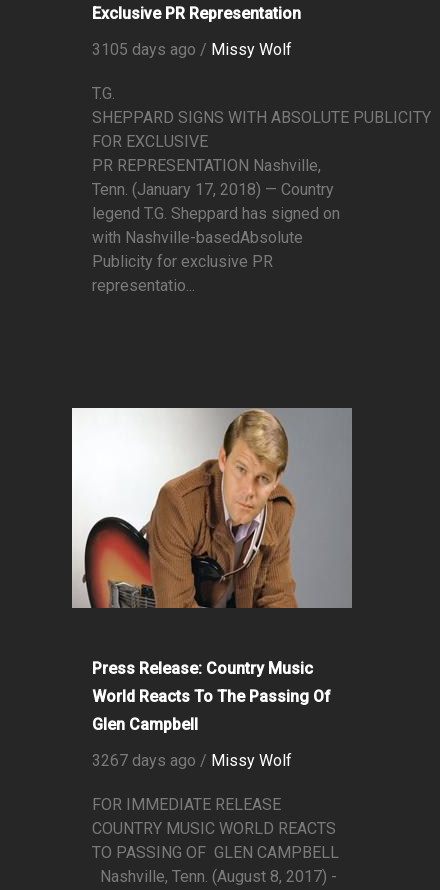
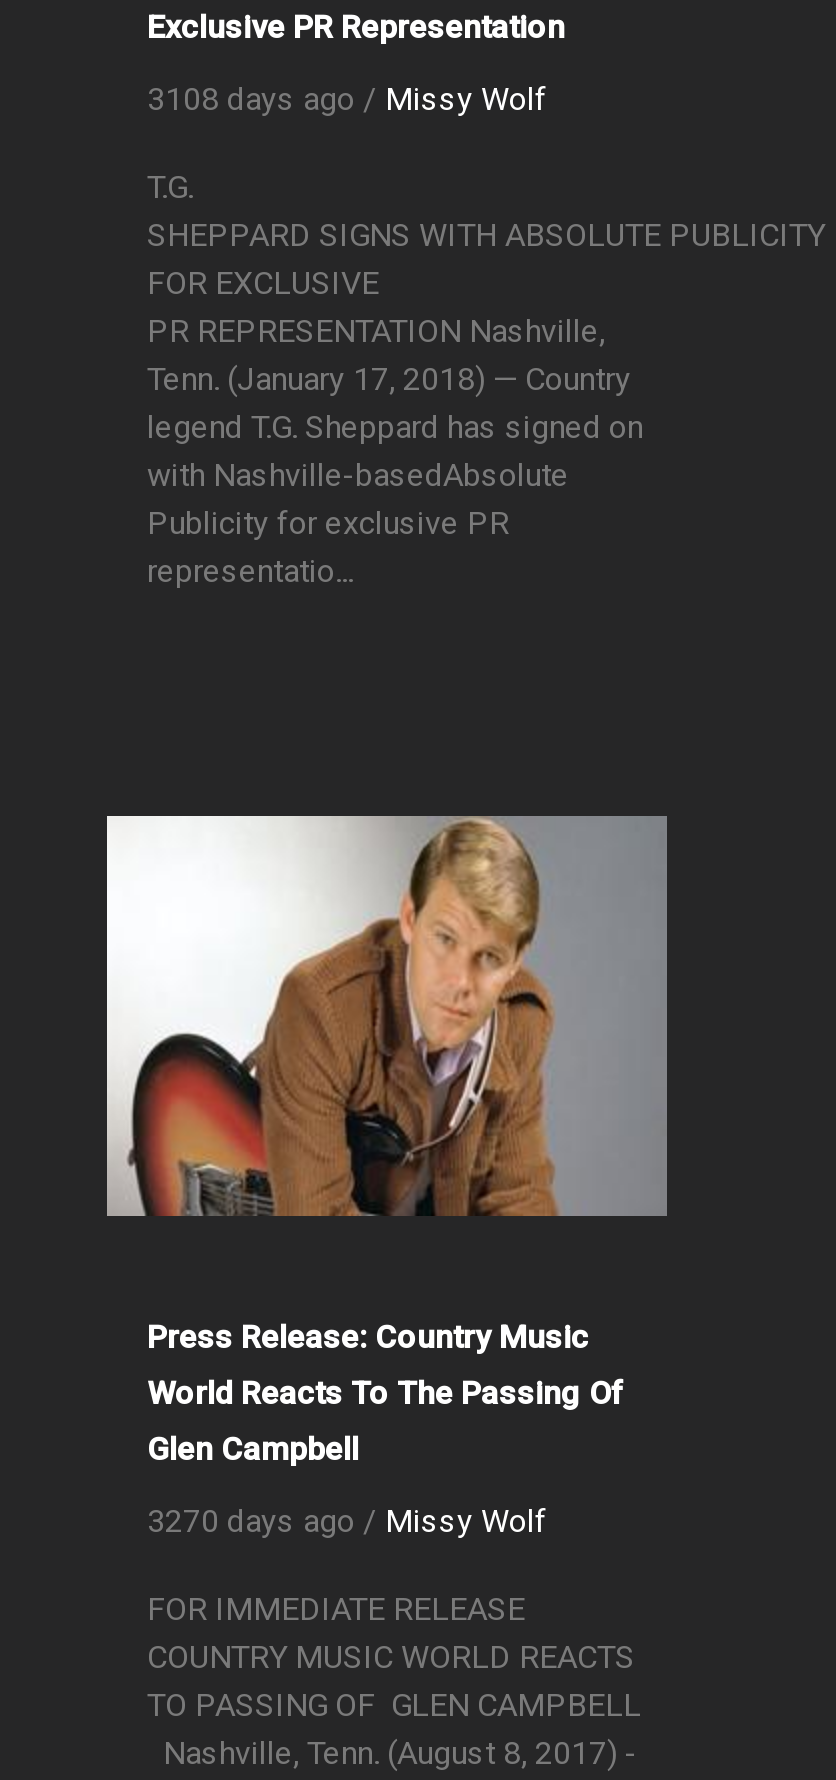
- 3105 days ago / Missy Wolf
+ 3108 days ago / Missy Wolf

- 3267 days ago / Missy Wolf
+ 3270 days ago / Missy Wolf
